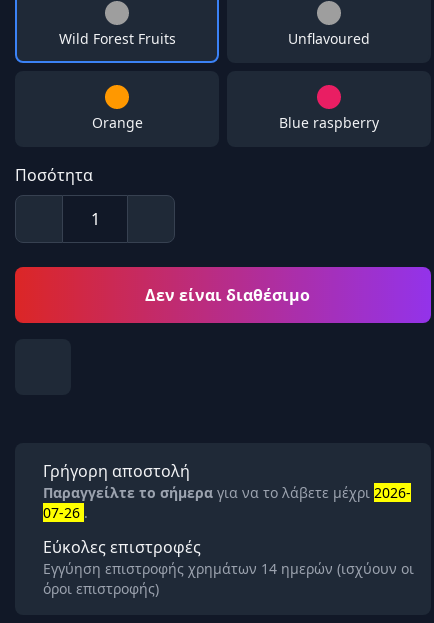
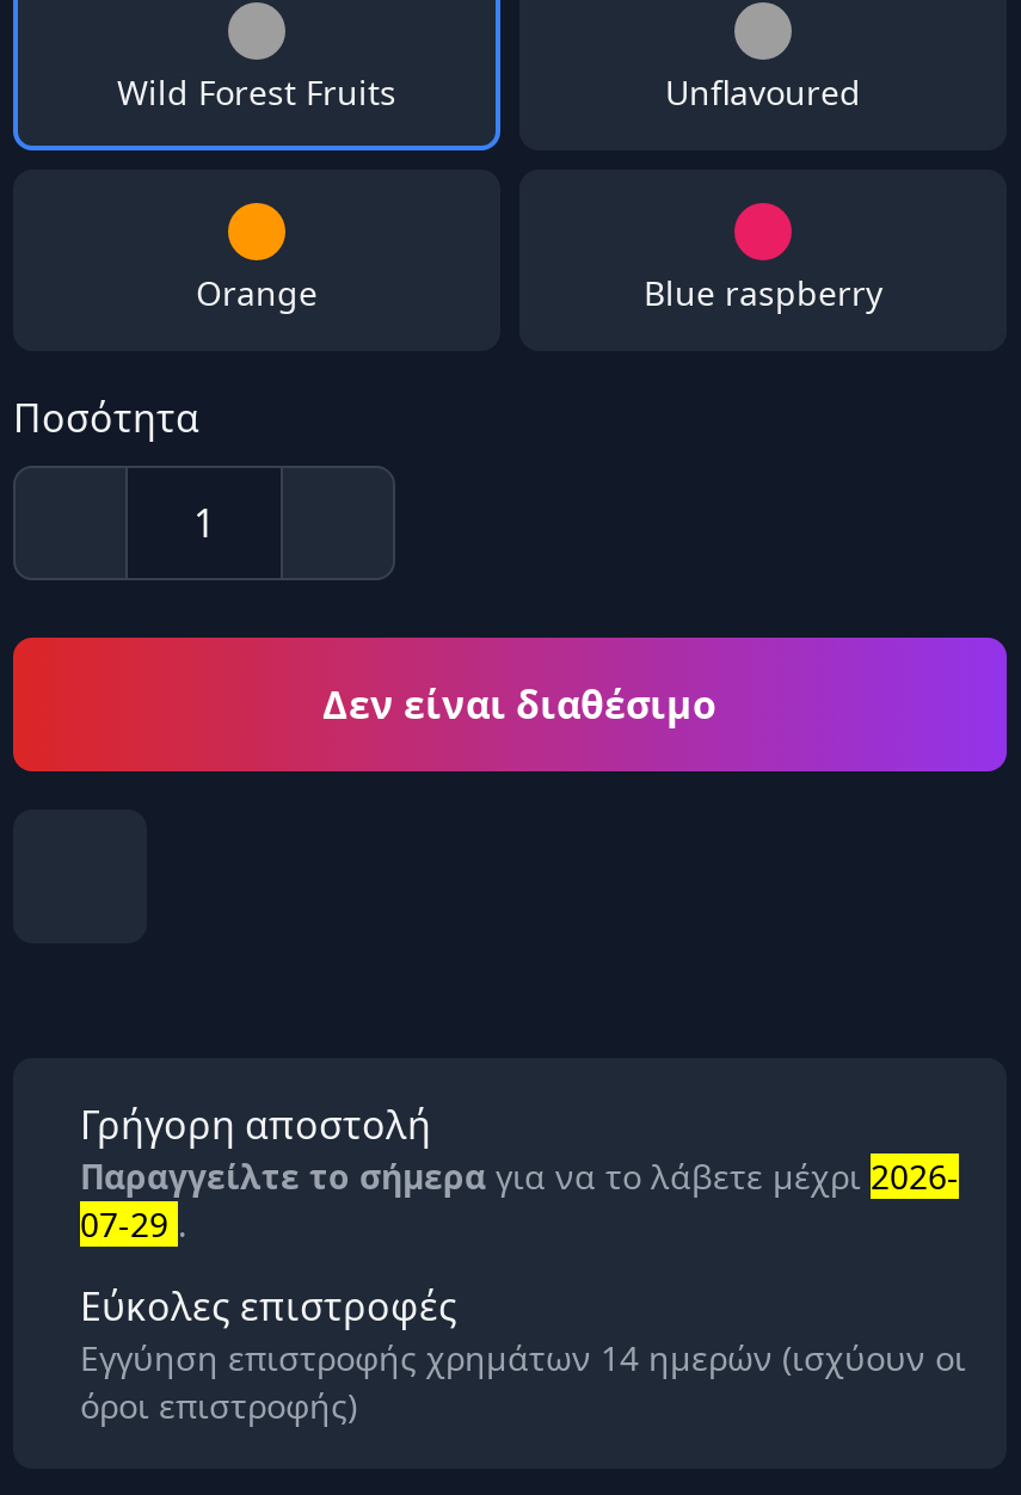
- 07-26.
+ 07-29.
